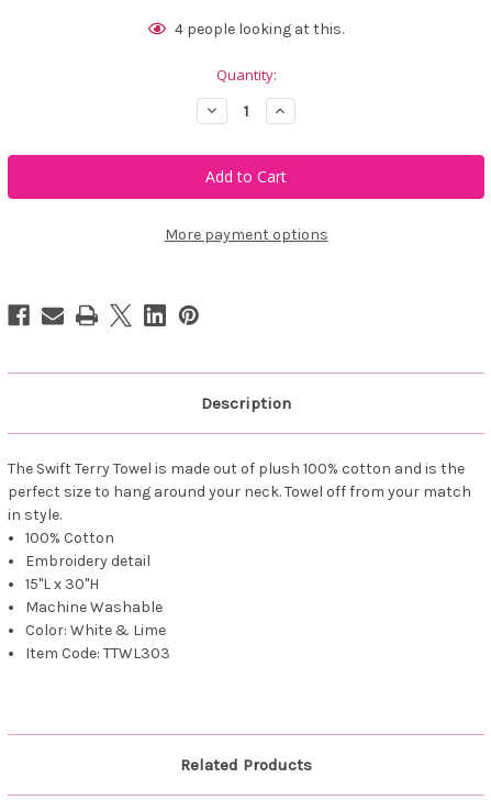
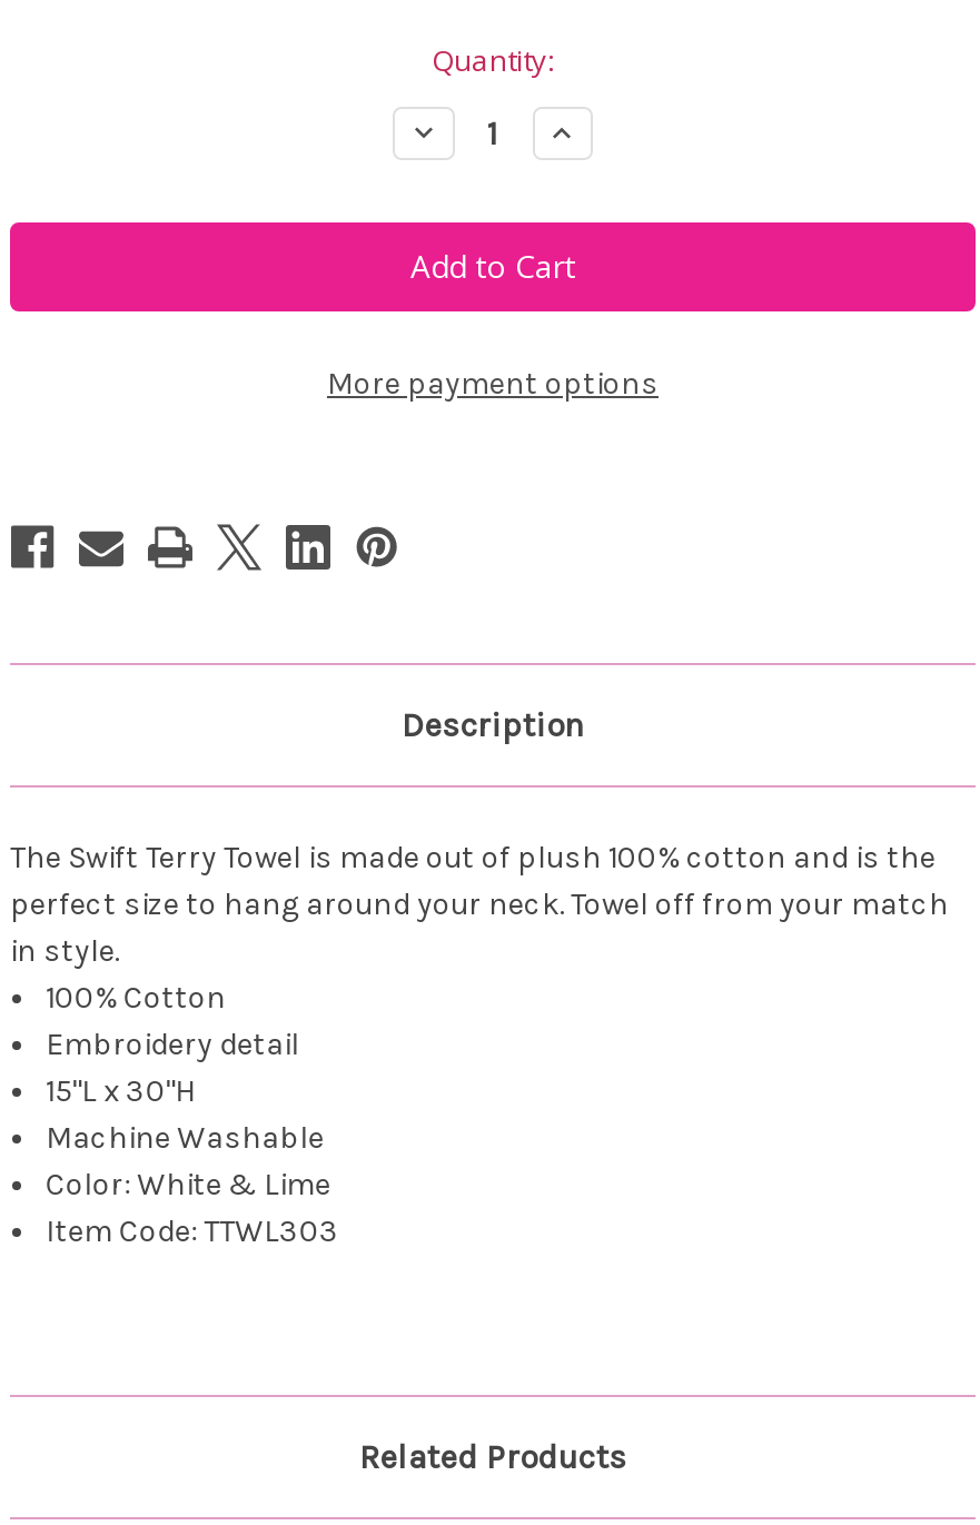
- 4 people looking at this.
